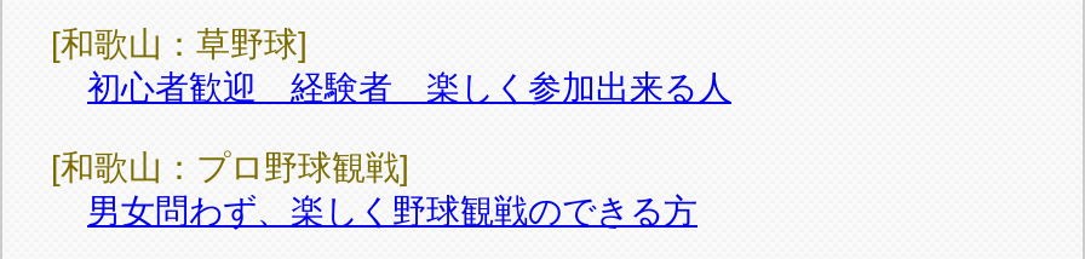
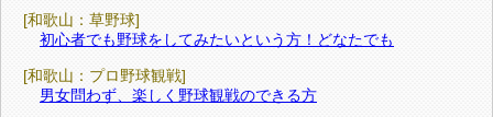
- 初心者歓迎 経験者 楽しく参加出来る人
+ 初心者でも野球をしてみたいという方！どなたでも
